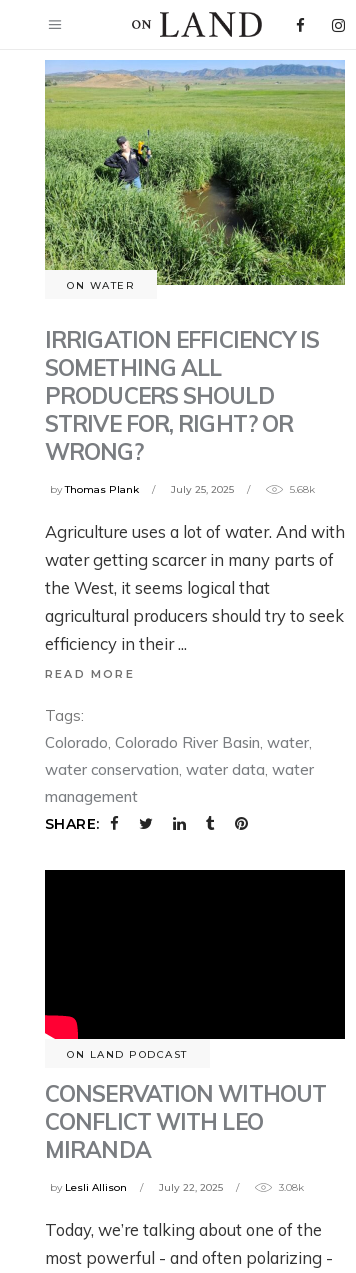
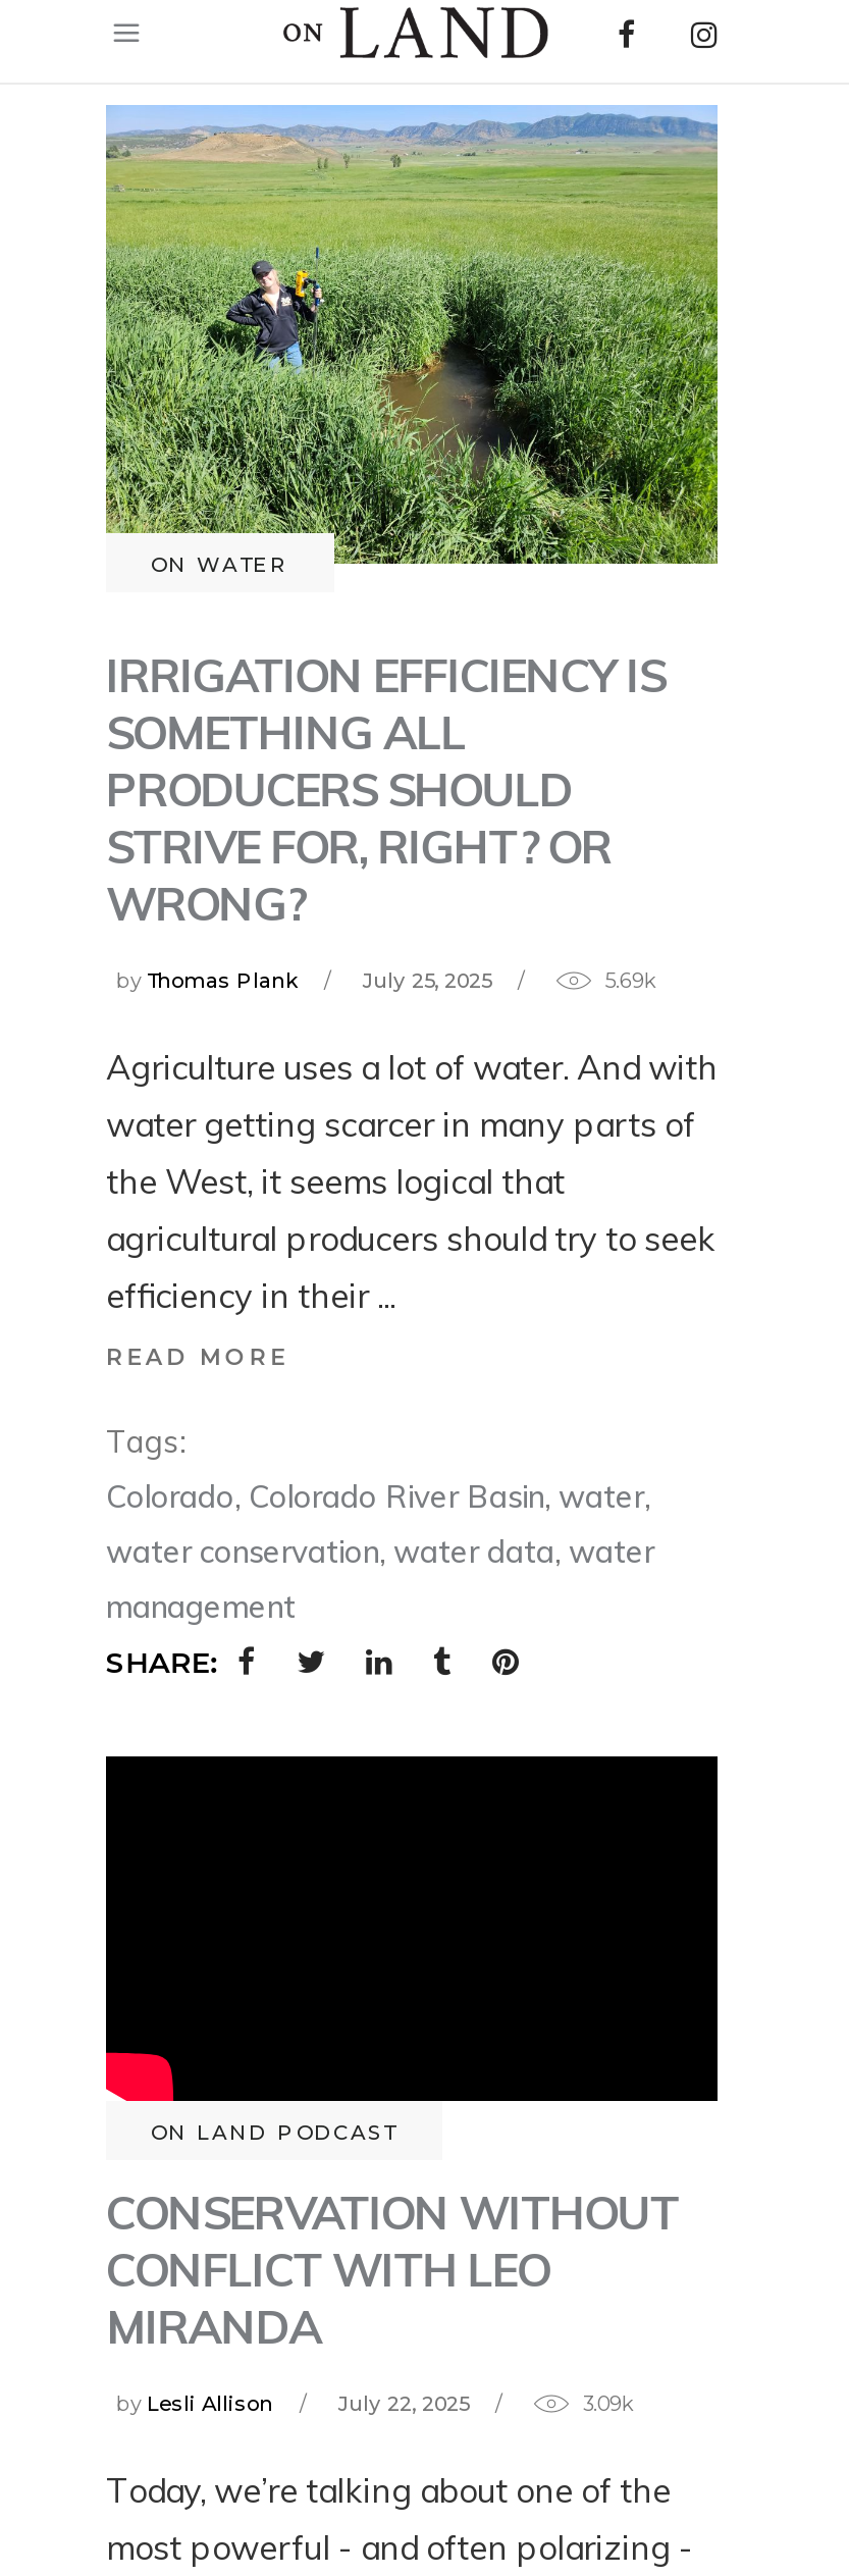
- 5.68k
+ 5.69k

- 3.08k
+ 3.09k
